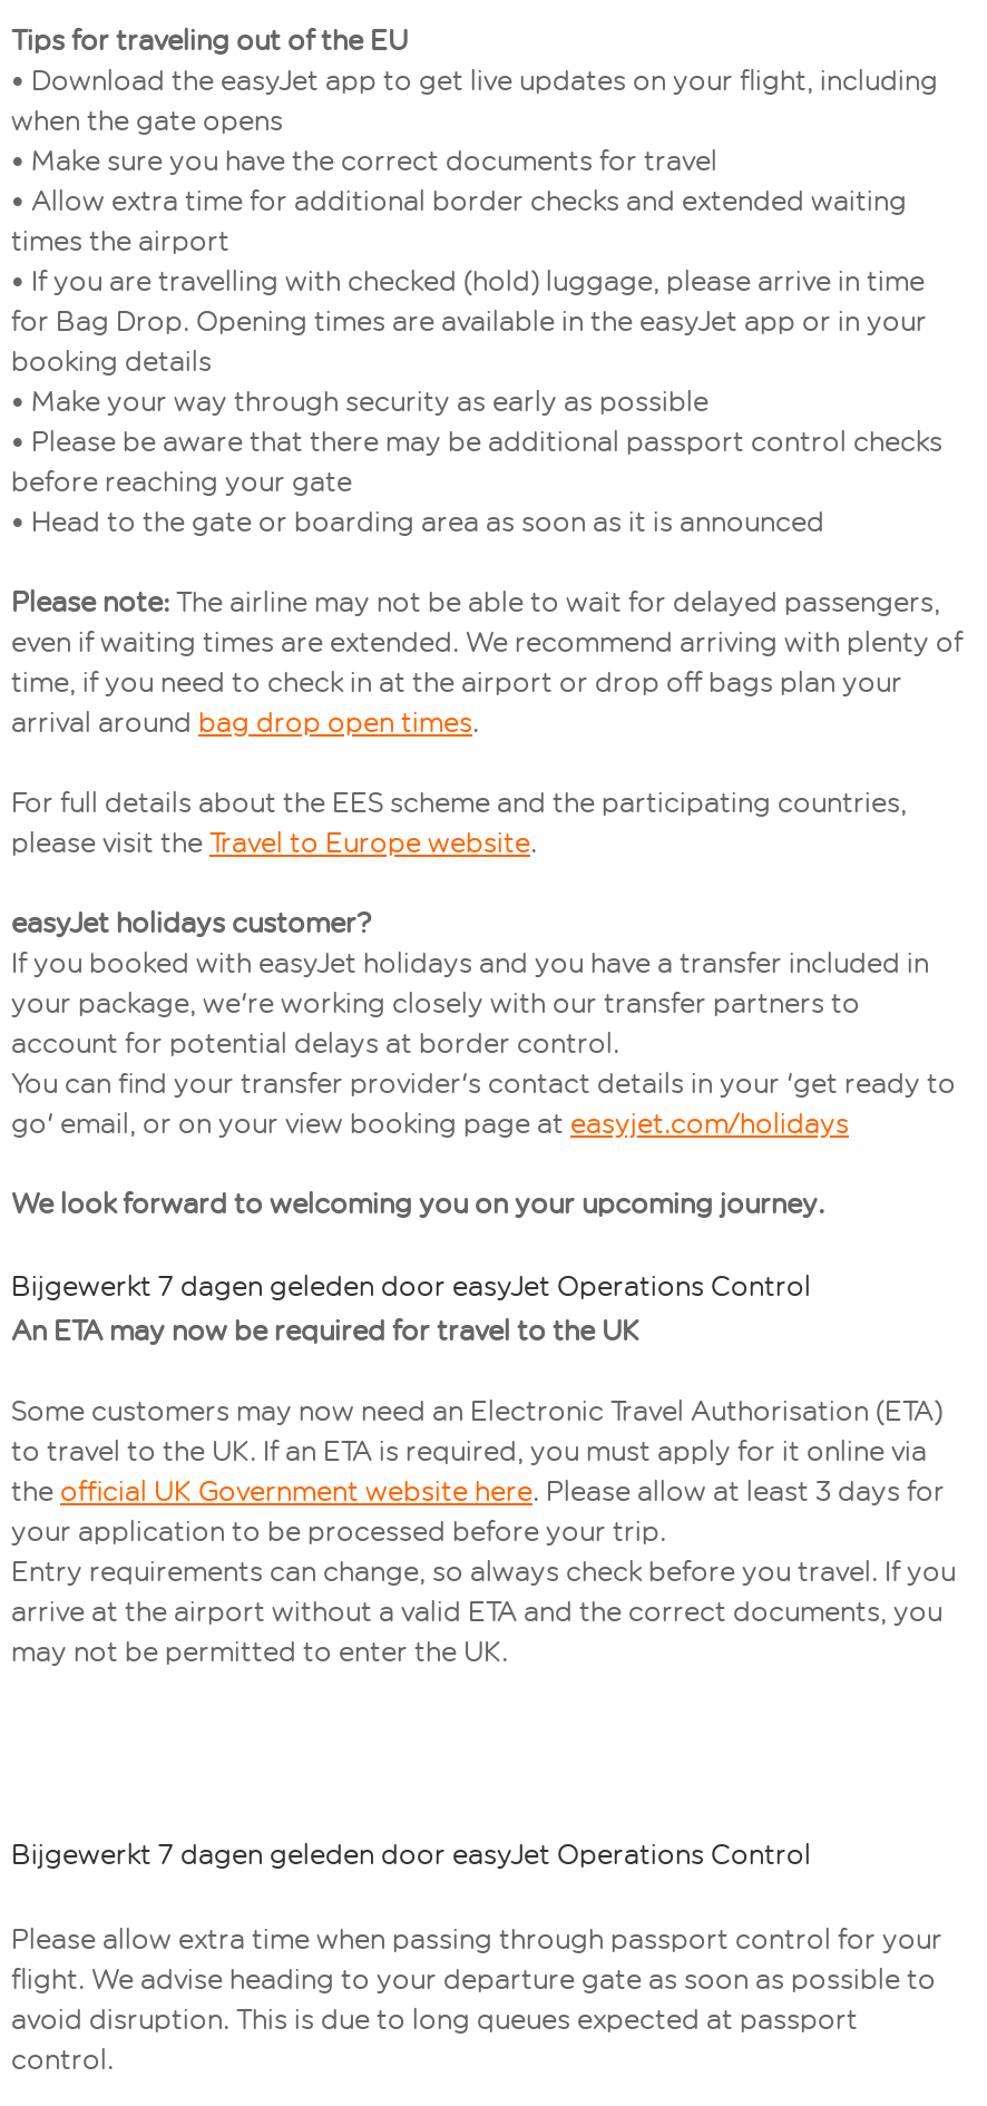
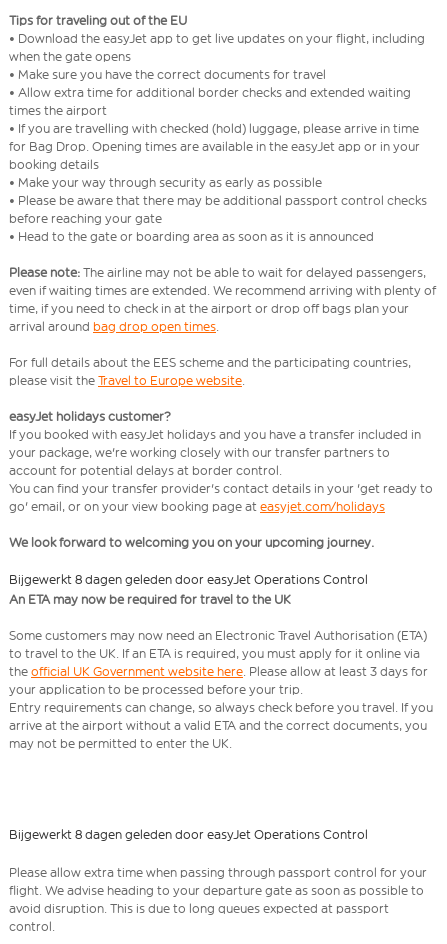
- Bijgewerkt 7 dagen geleden door easyJet Operations Control
+ Bijgewerkt 8 dagen geleden door easyJet Operations Control

- Bijgewerkt 7 dagen geleden door easyJet Operations Control
+ Bijgewerkt 8 dagen geleden door easyJet Operations Control
